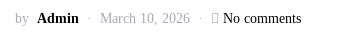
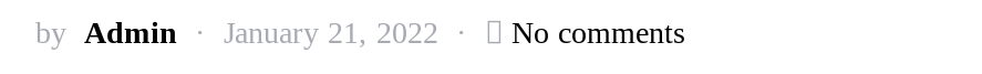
- March 10, 2026
+ January 21, 2022
